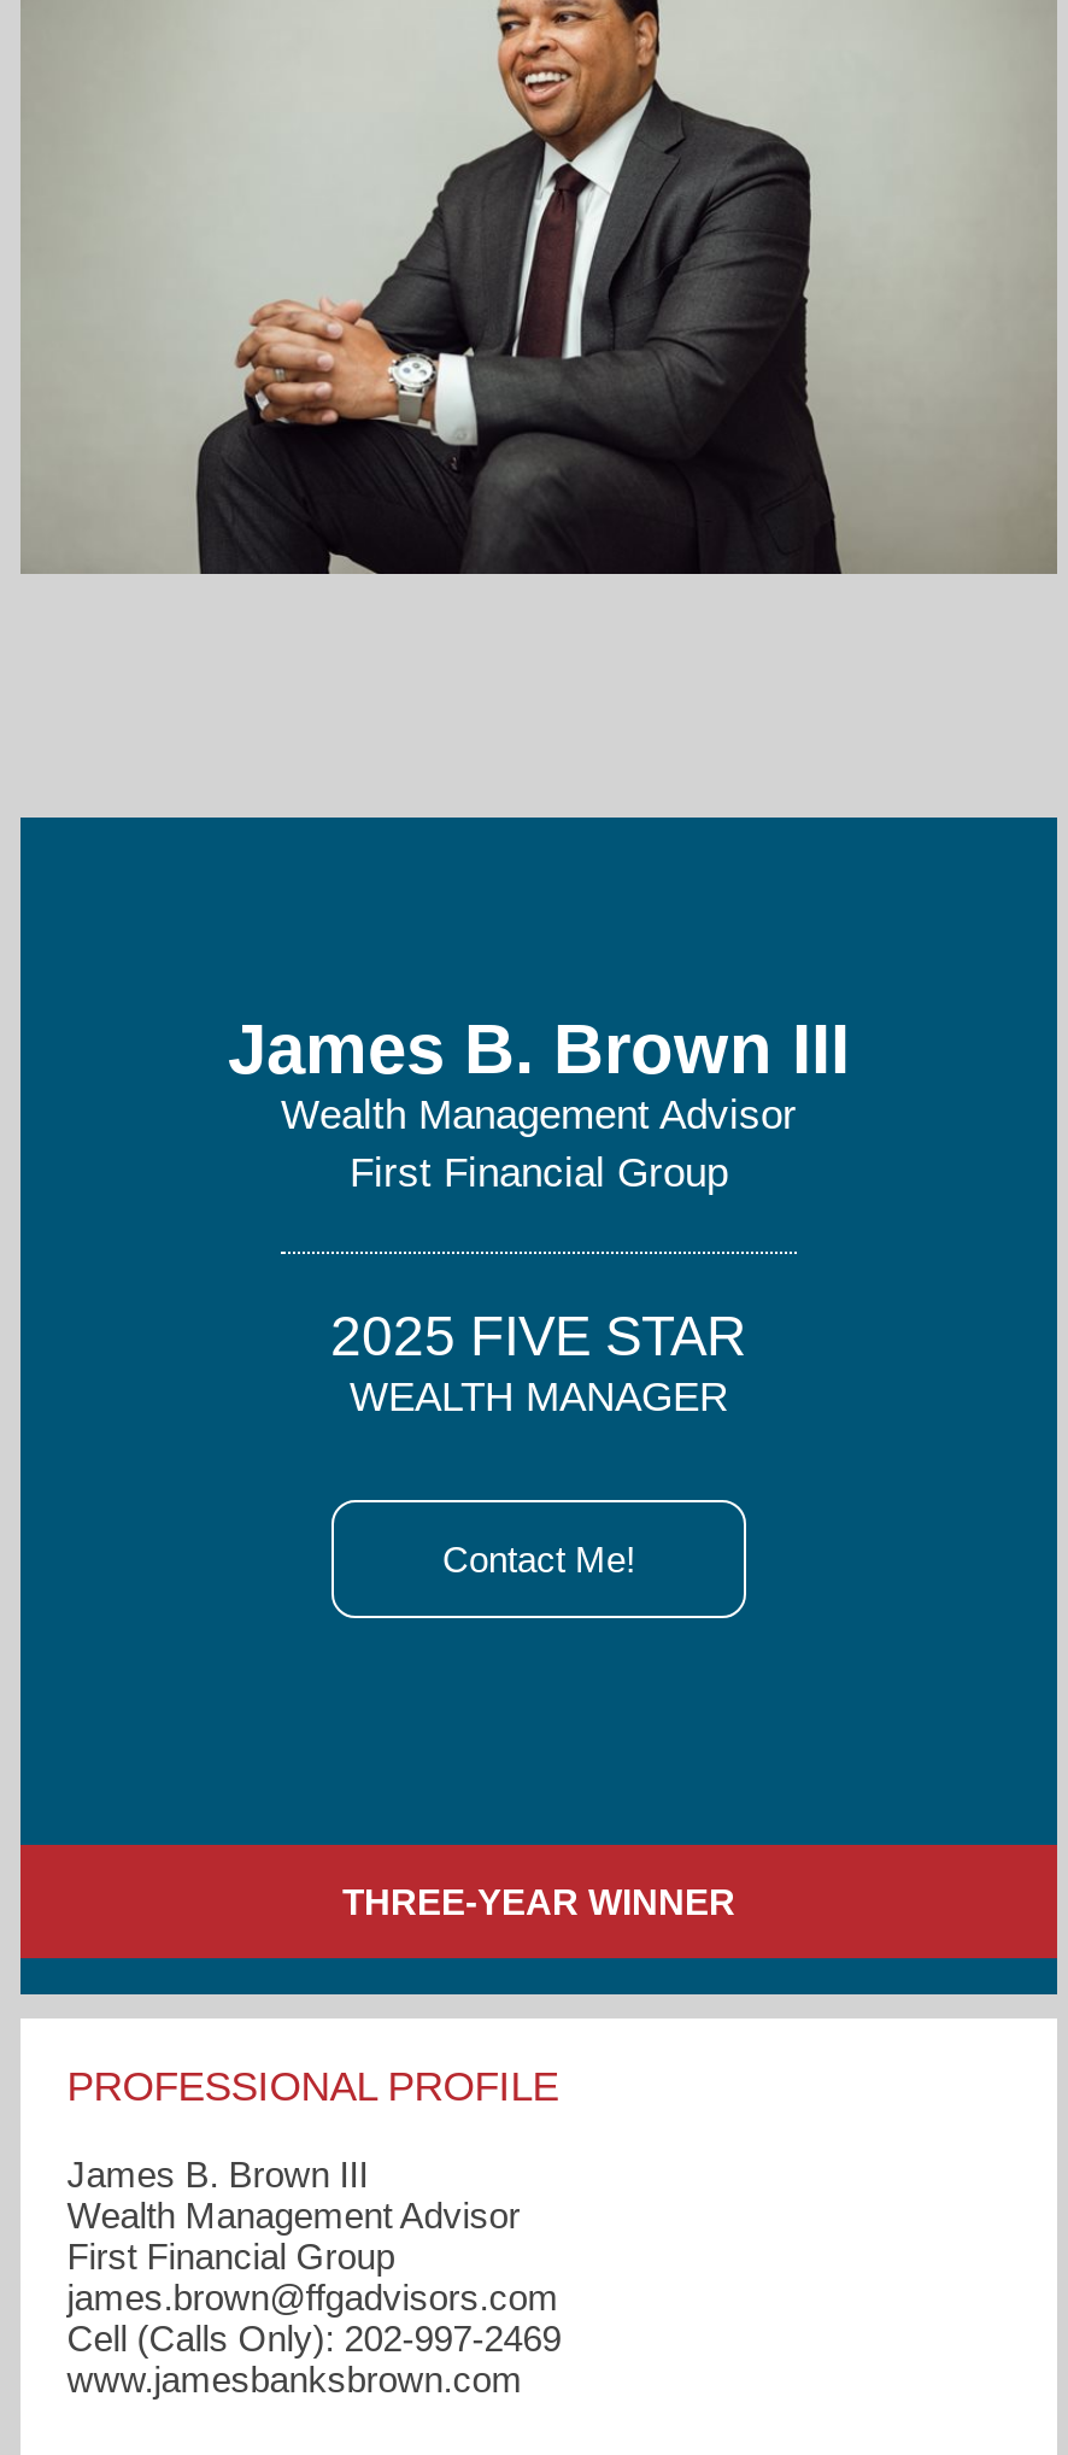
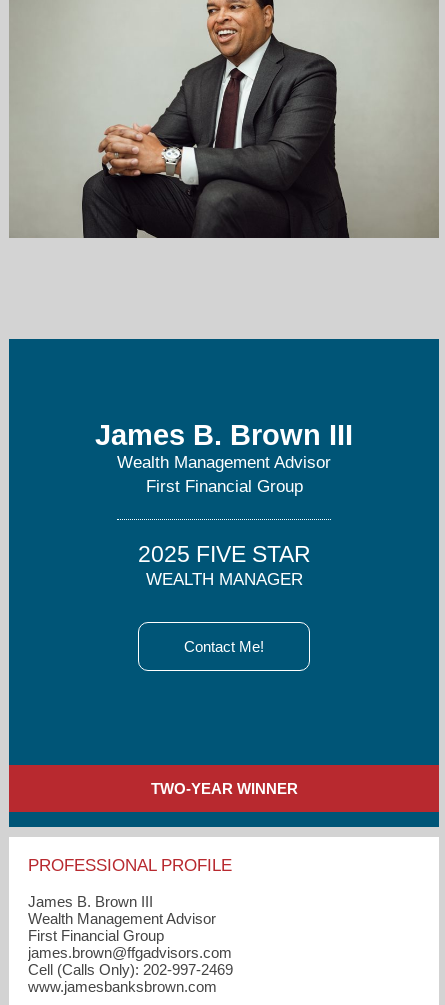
- THREE-YEAR WINNER
+ TWO-YEAR WINNER
